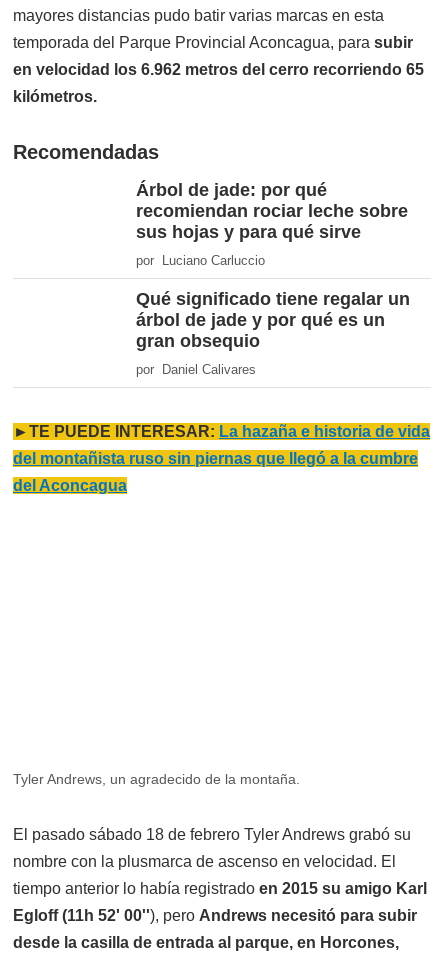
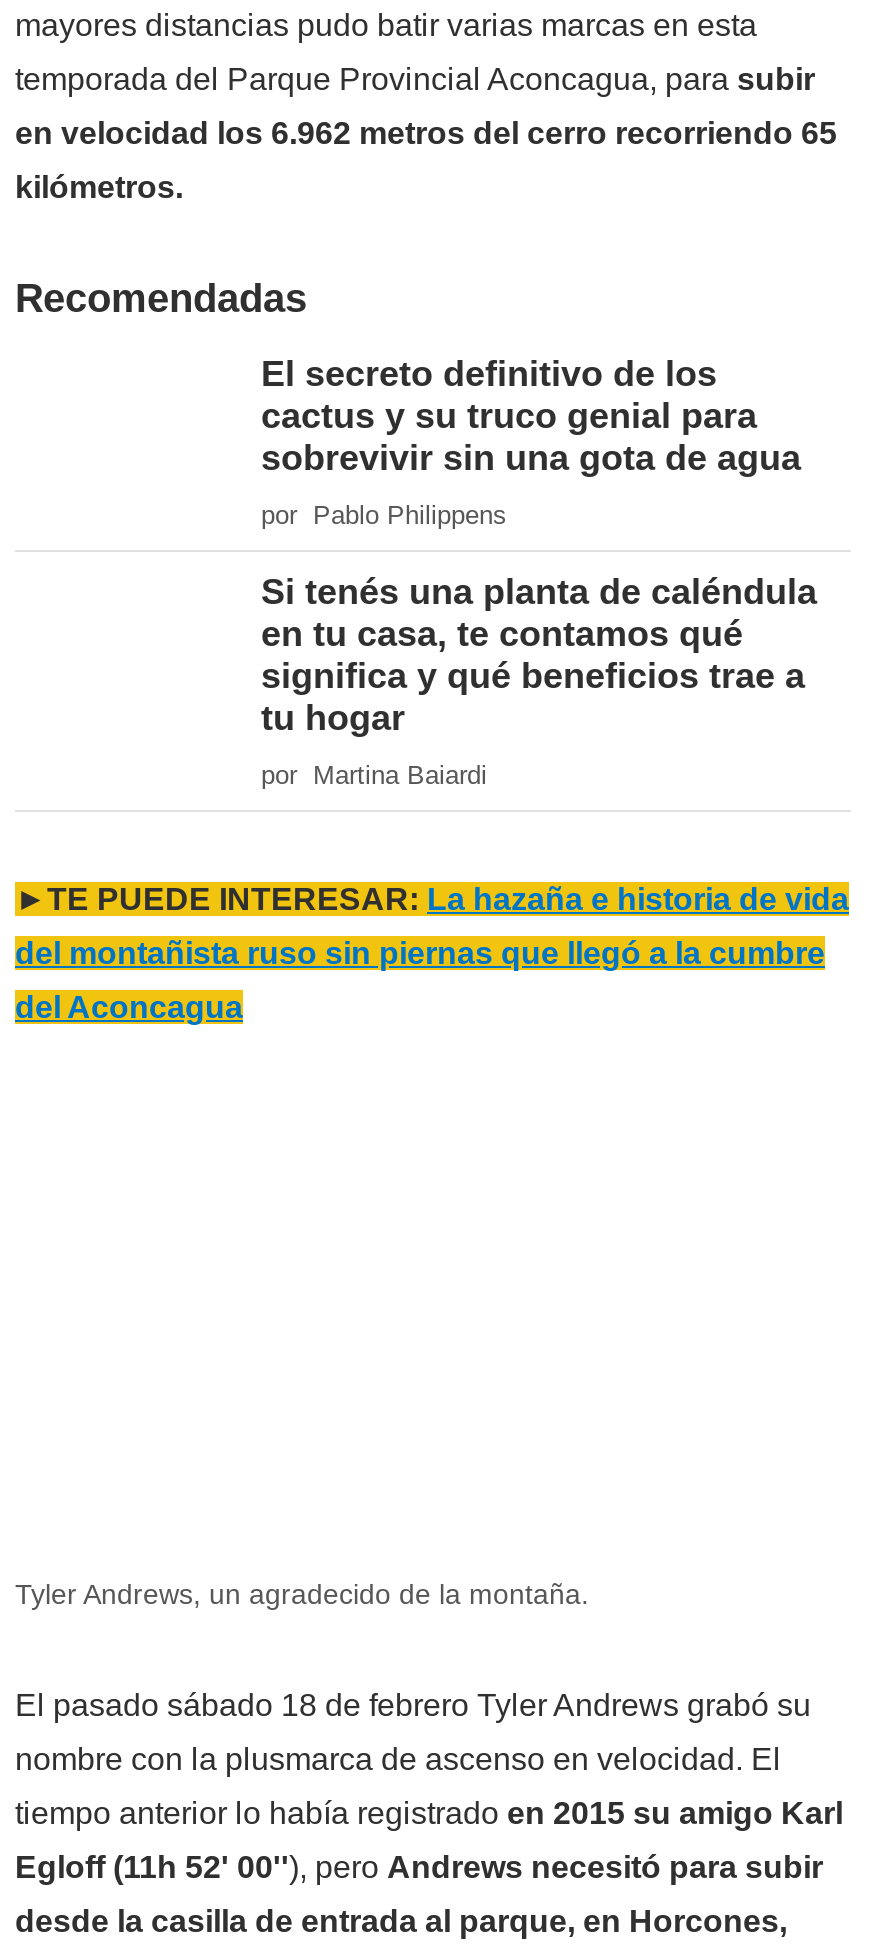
- Árbol de jade: por qué
- recomiendan rociar leche sobre
- sus hojas y para qué sirve
+ El secreto definitivo de los
+ cactus y su truco genial para
+ sobrevivir sin una gota de agua

- por Luciano Carluccio
+ por Pablo Philippens

- Qué significado tiene regalar un
- árbol de jade y por qué es un
- gran obsequio
+ Si tenés una planta de caléndula
+ en tu casa, te contamos qué
+ significa y qué beneficios trae a
+ tu hogar

- por Daniel Calivares
+ por Martina Baiardi
